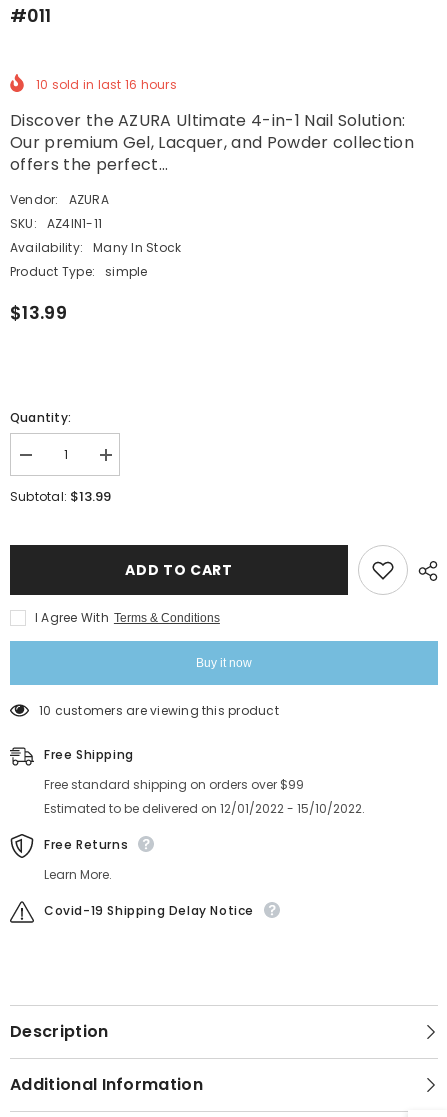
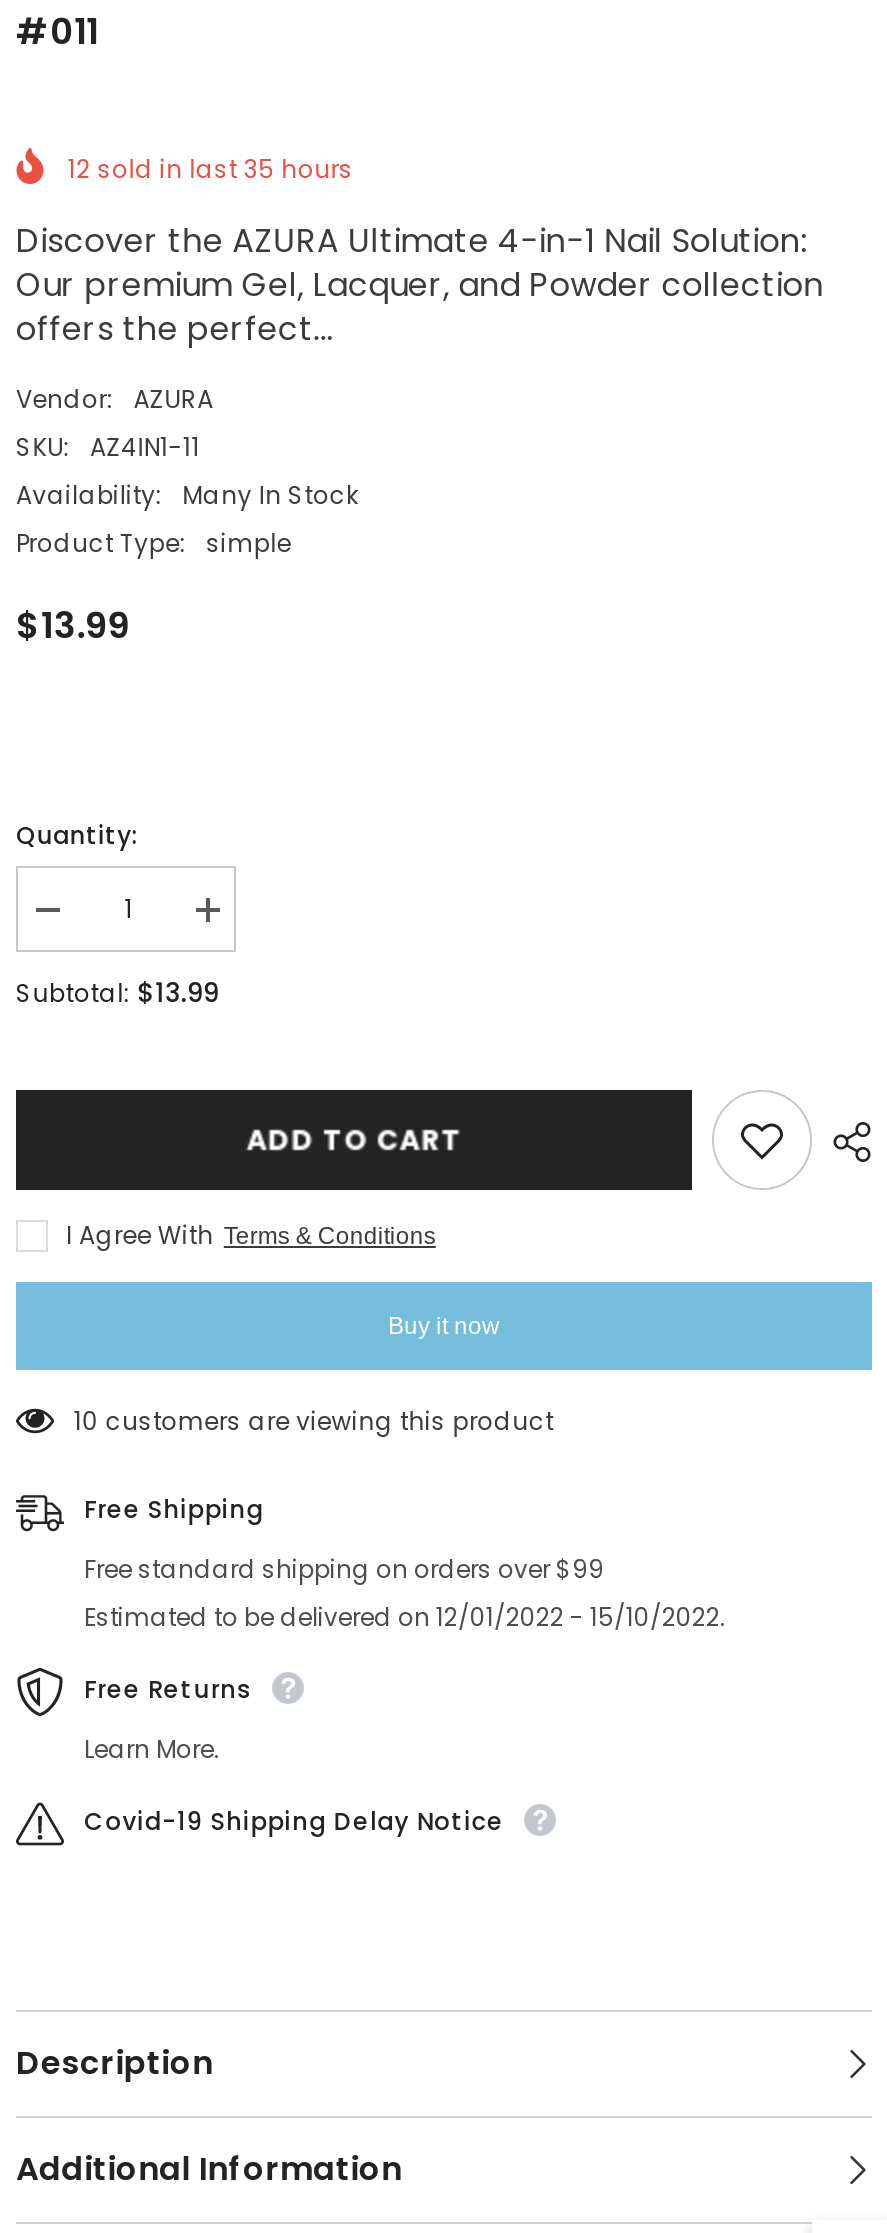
- 10 sold in last 16 hours
+ 12 sold in last 35 hours
